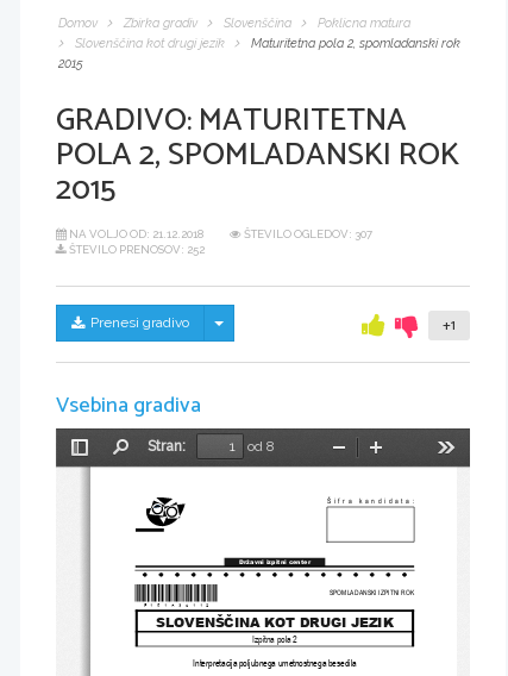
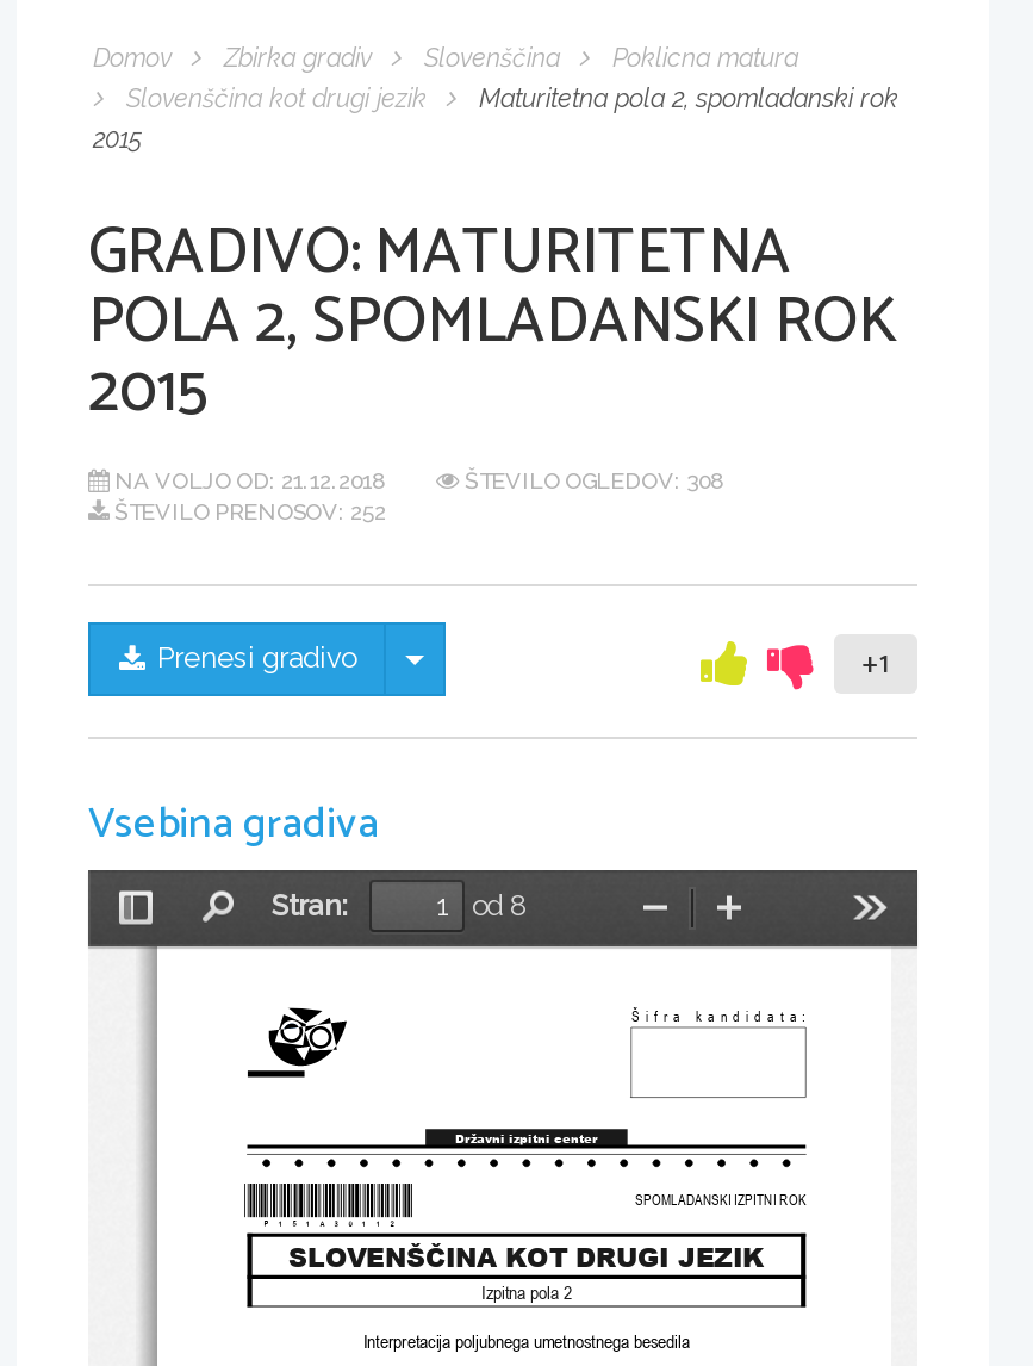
- ŠTEVILO OGLEDOV: 307
+ ŠTEVILO OGLEDOV: 308
